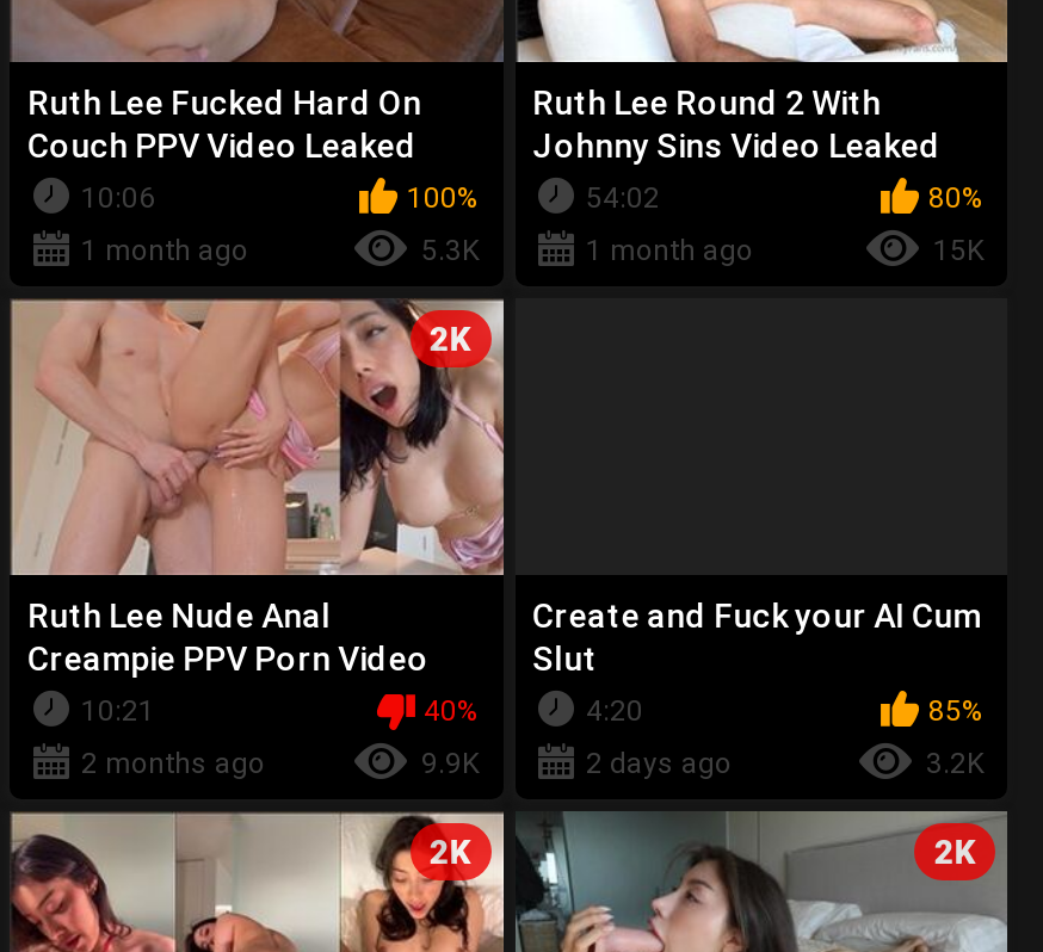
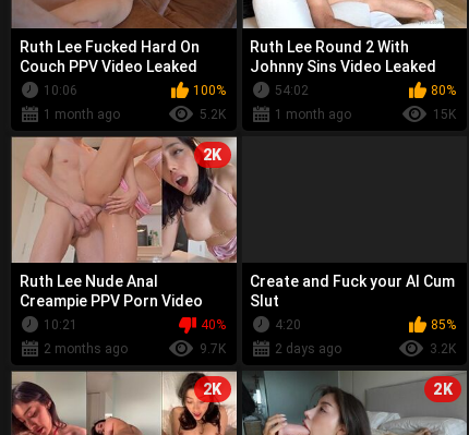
- 5.3K
+ 5.2K

- 9.9K
+ 9.7K
